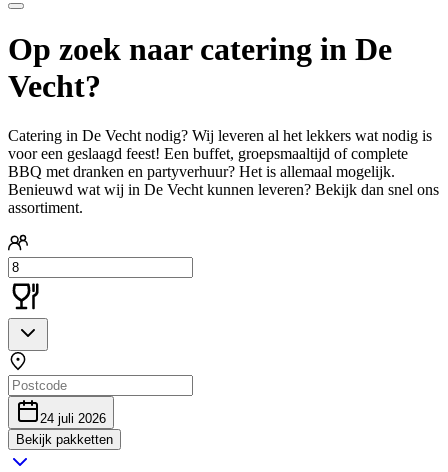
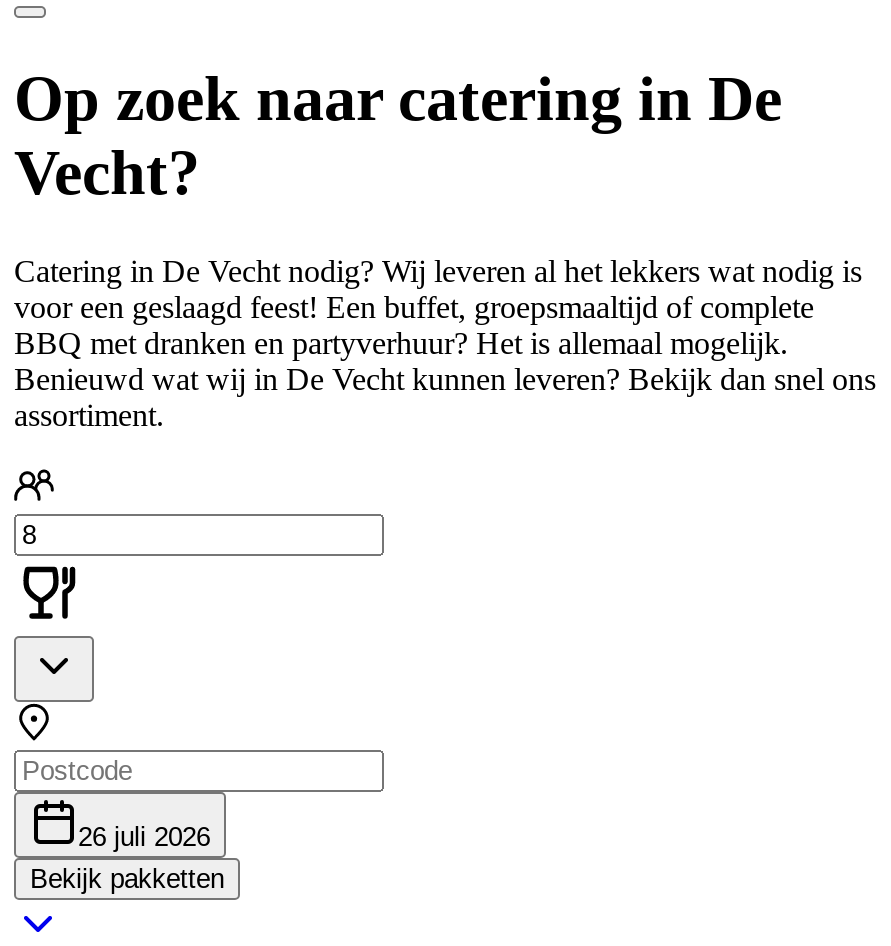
- 24 juli 2026
+ 26 juli 2026
